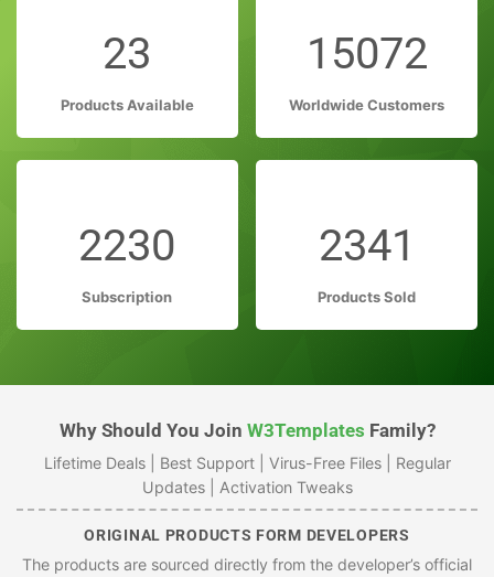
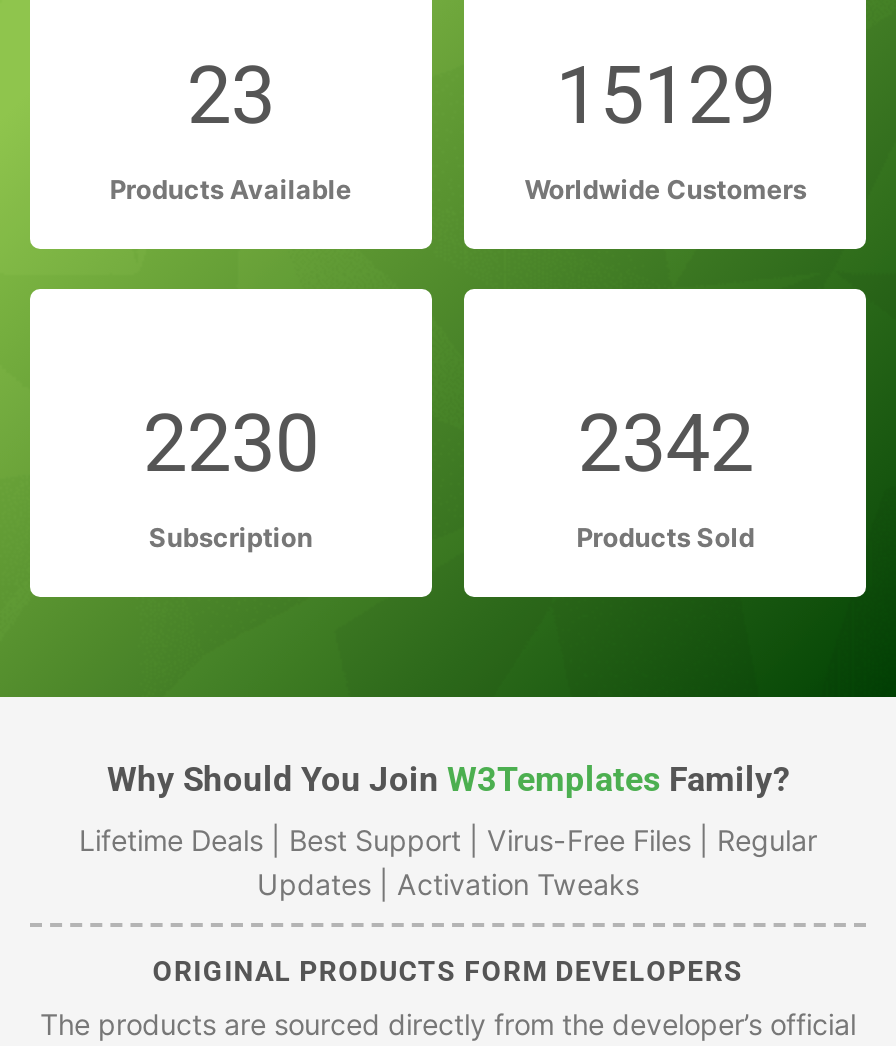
- 15072
+ 15129

- 2341
+ 2342
